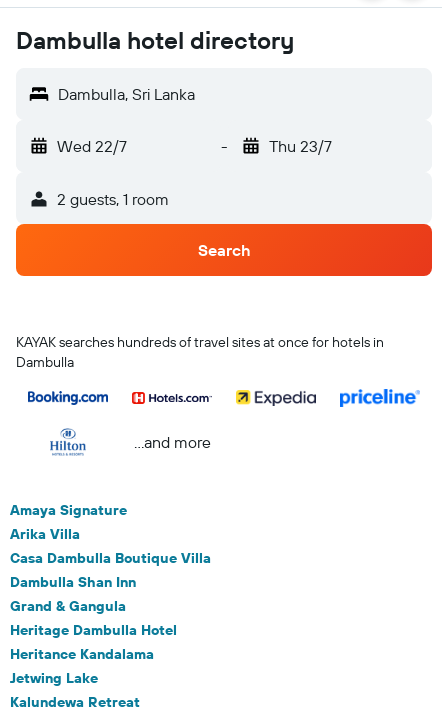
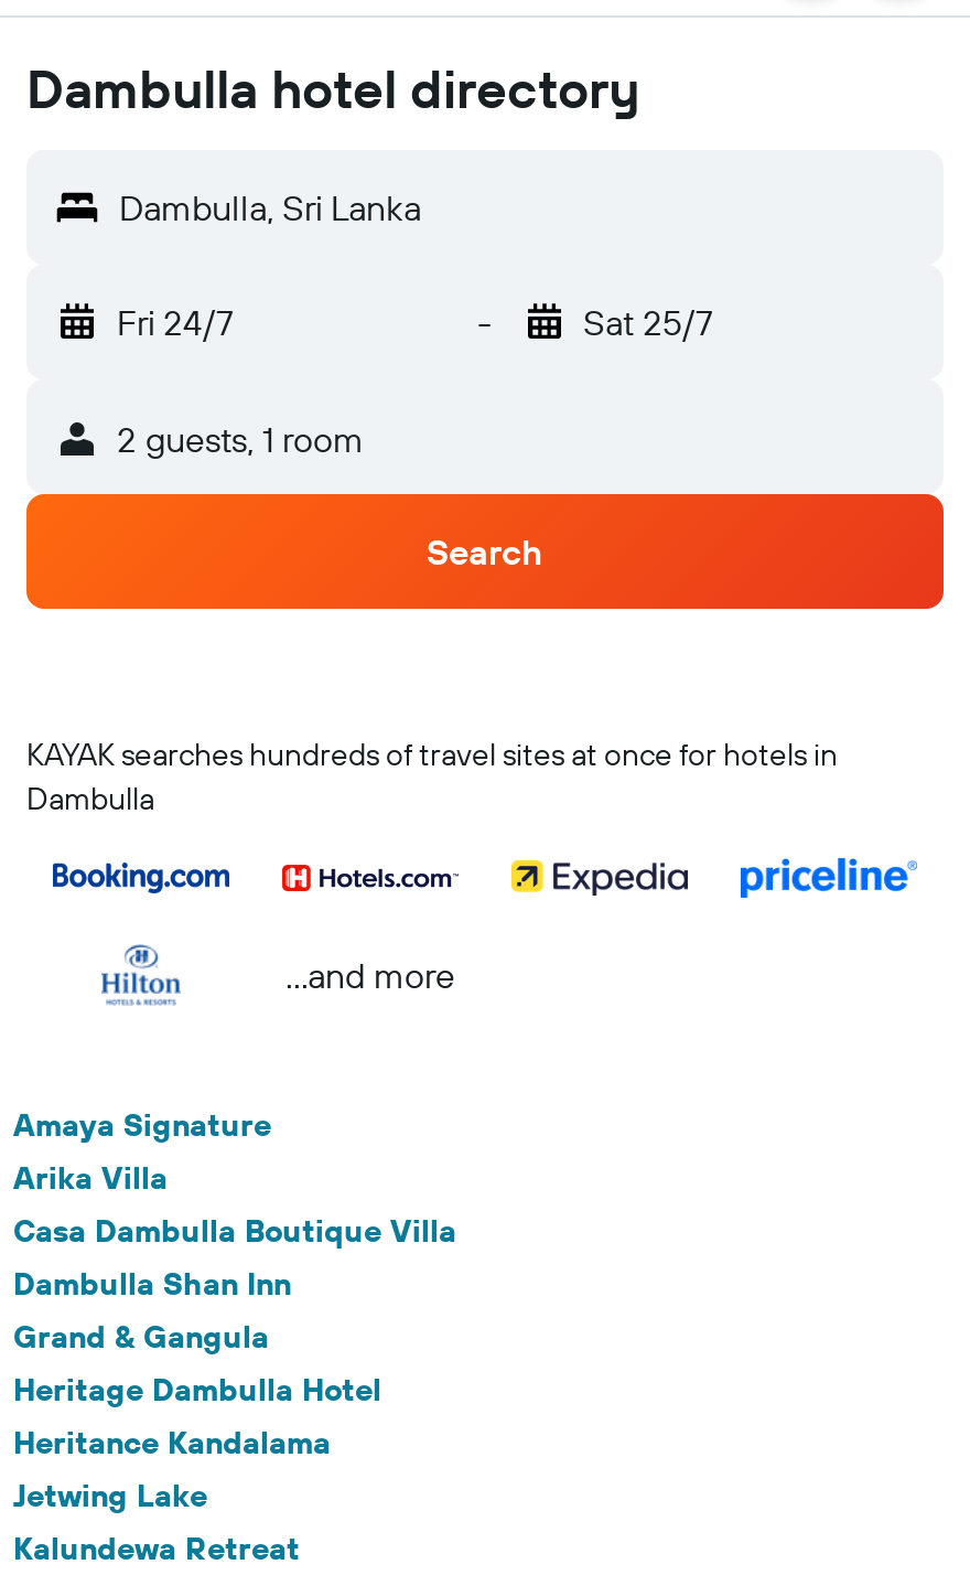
- Wed 22/7
+ Fri 24/7

- Thu 23/7
+ Sat 25/7
